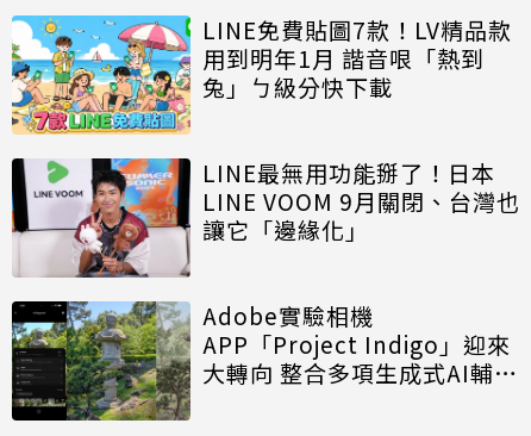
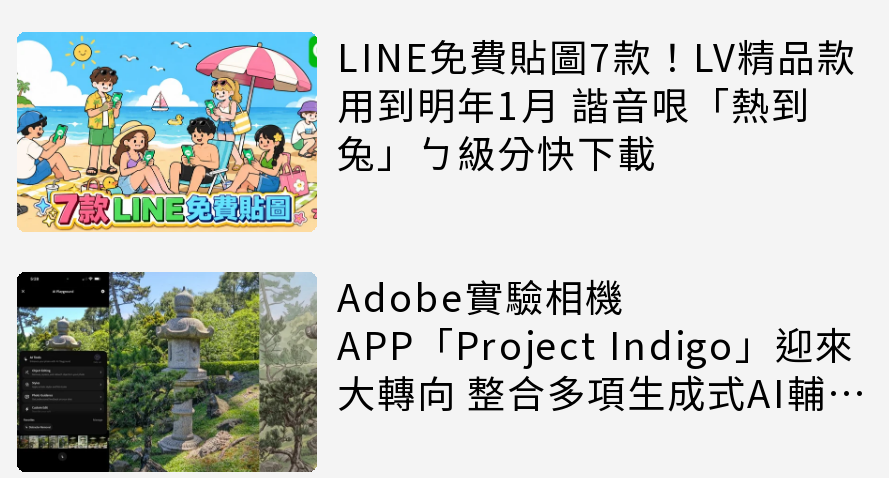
- [image]
- LINE最無用功能掰了！日本
- LINE VOOM 9月關閉、台灣也
- 讓它「邊緣化」
